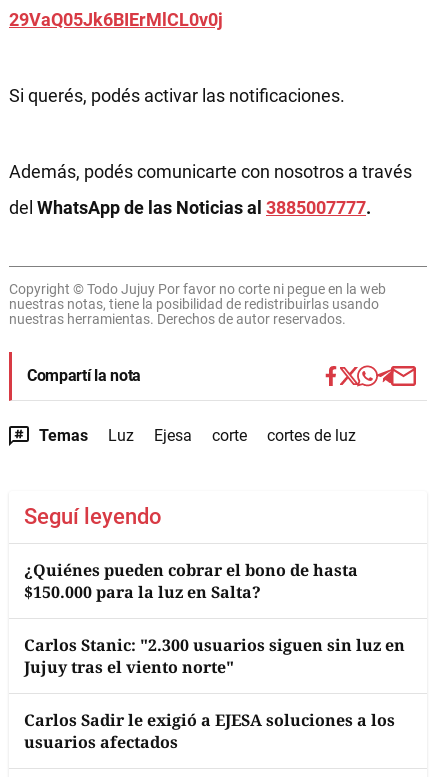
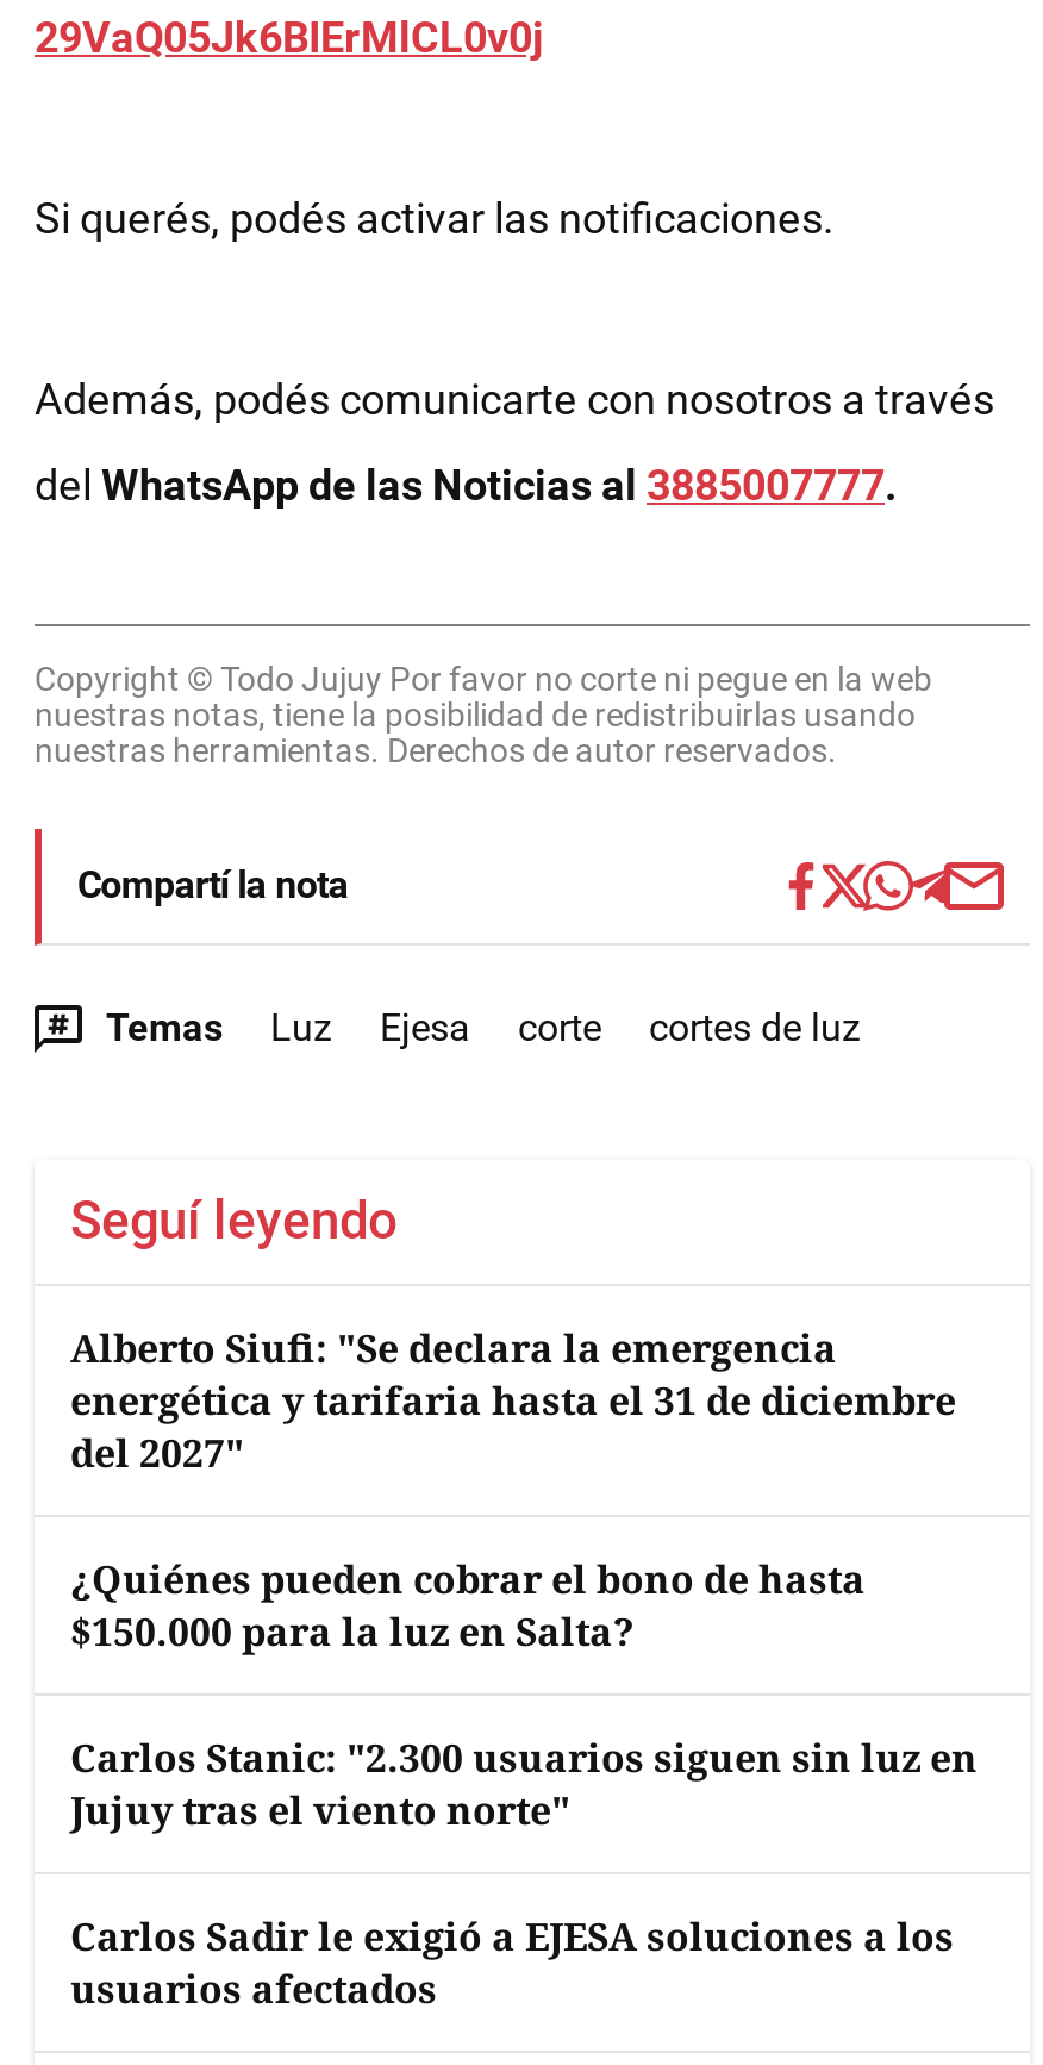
+ Alberto Siufi: "Se declara la emergencia
+ energética y tarifaria hasta el 31 de diciembre
+ del 2027"
